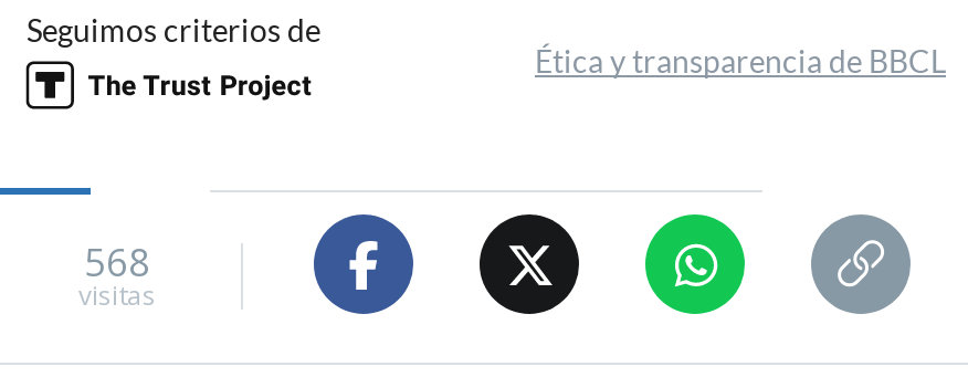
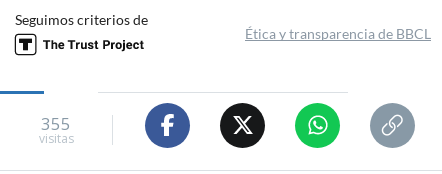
- 568
+ 355
